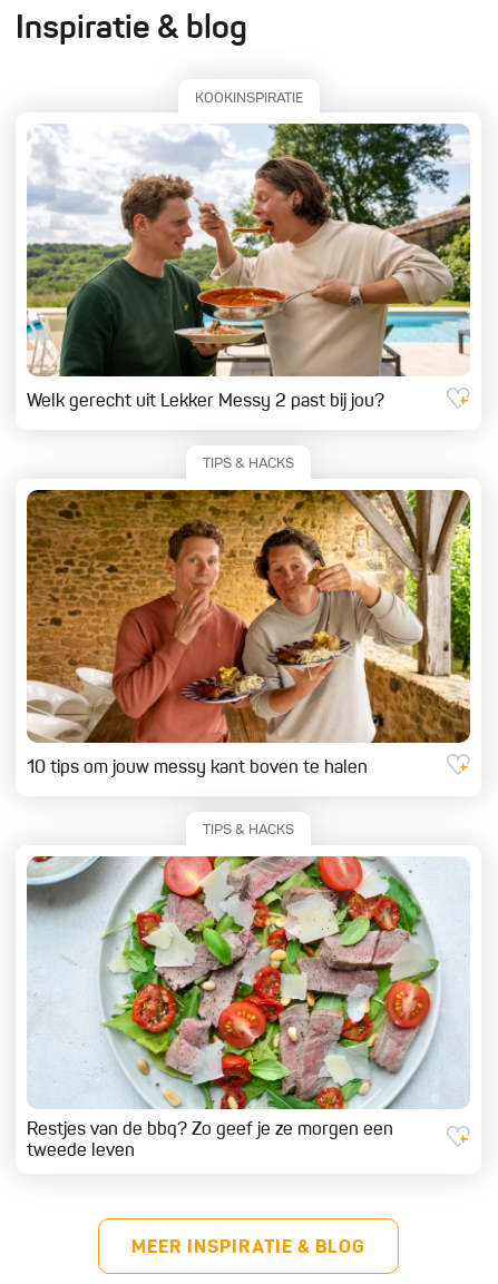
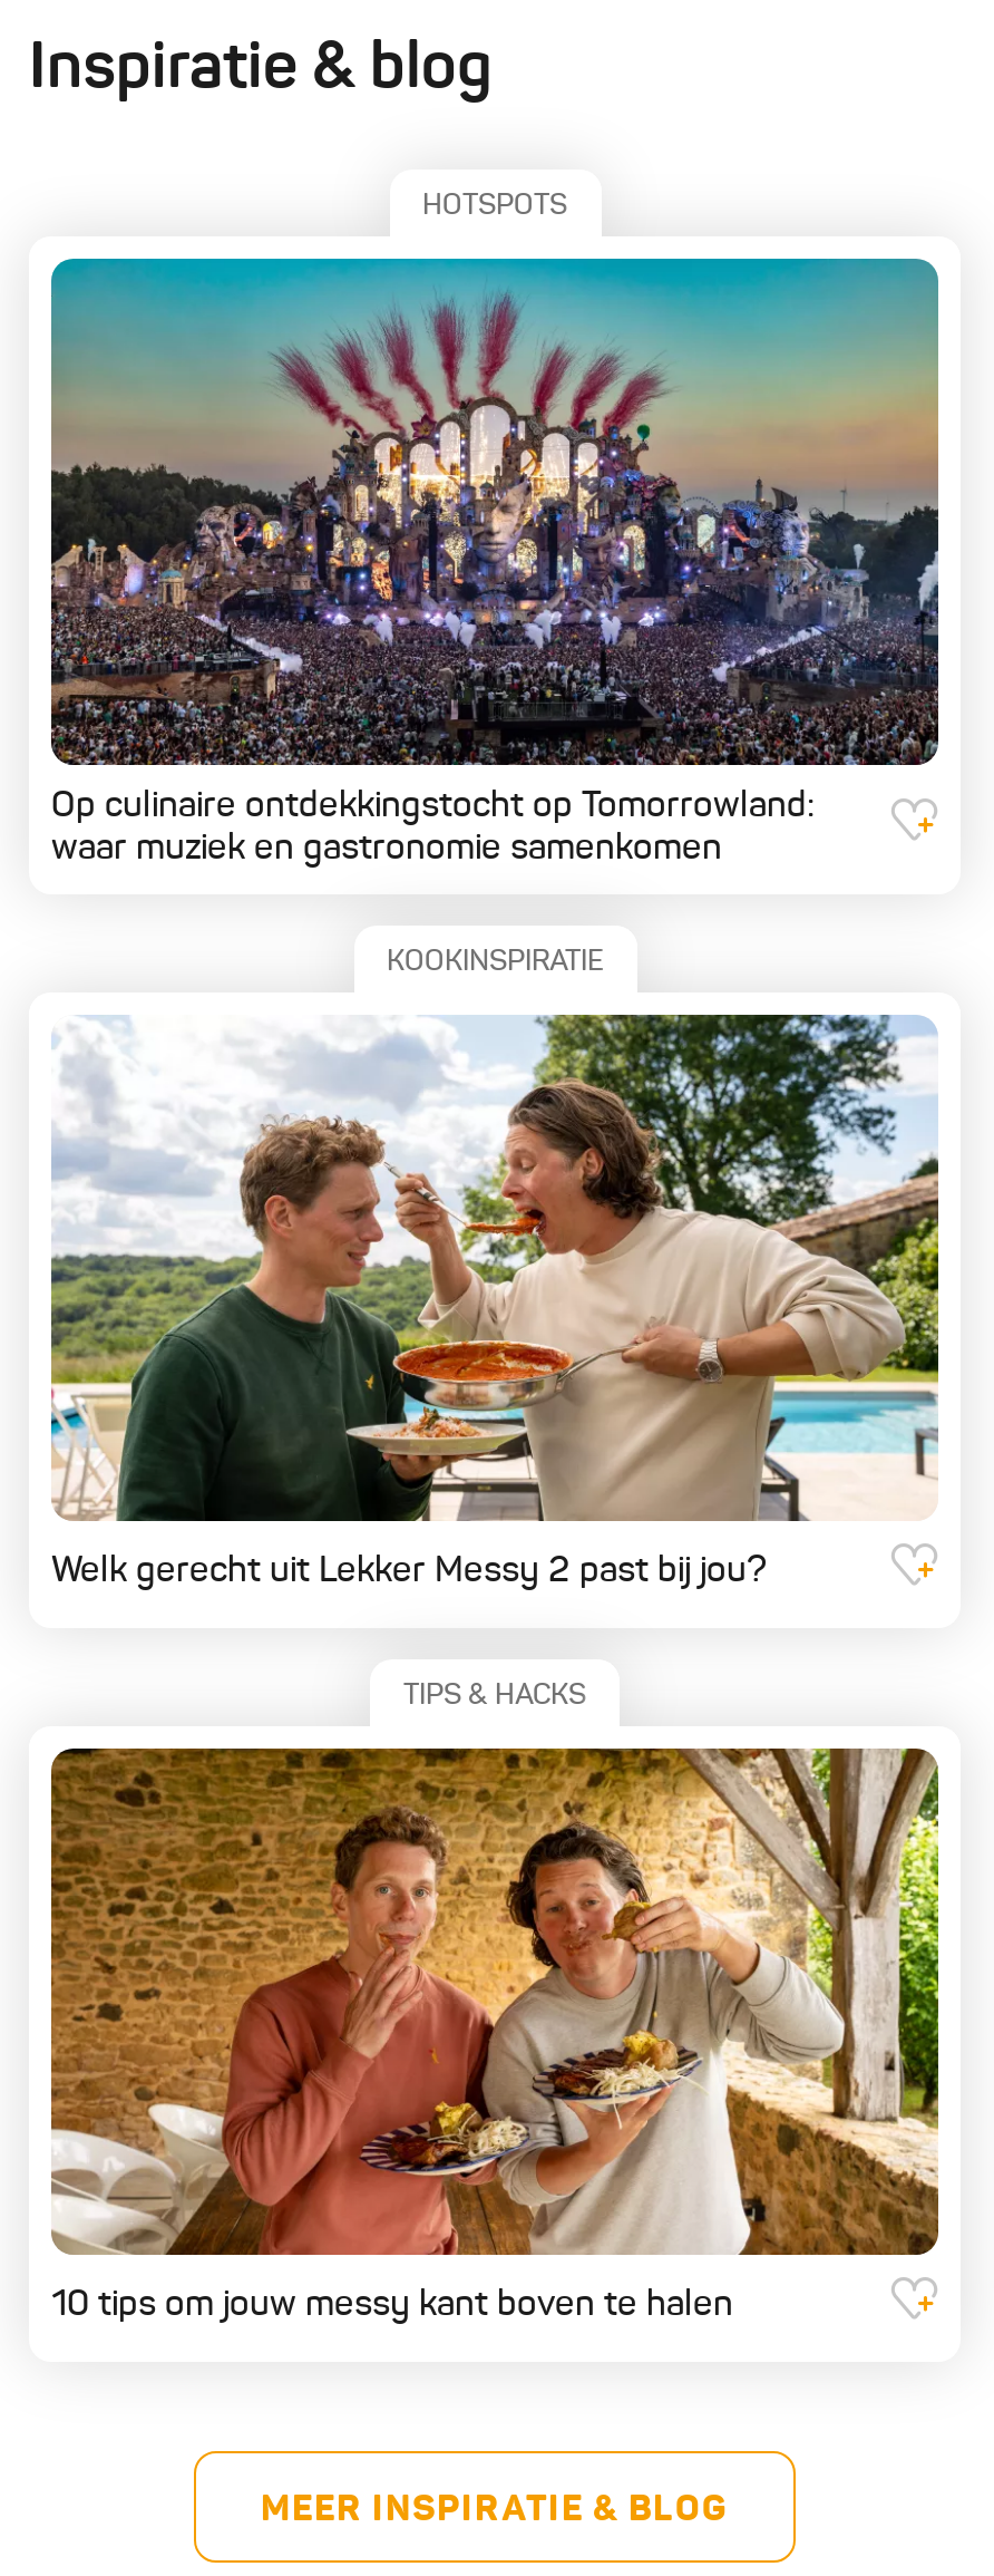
+ [image]
+ Op culinaire ontdekkingstocht op Tomorrowland:
+ waar muziek en gastronomie samenkomen

+ HOTSPOTS

moved down: [image] | KOOKINSPIRATIE | Welk gerecht uit Lekker Messy 2 past bij jou? | TIPS & HACKS | 10 tips om jouw messy kant boven te halen

- TIPS & HACKS

- [image]
- Restjes van de bbq? Zo geef je ze morgen een
- tweede leven
